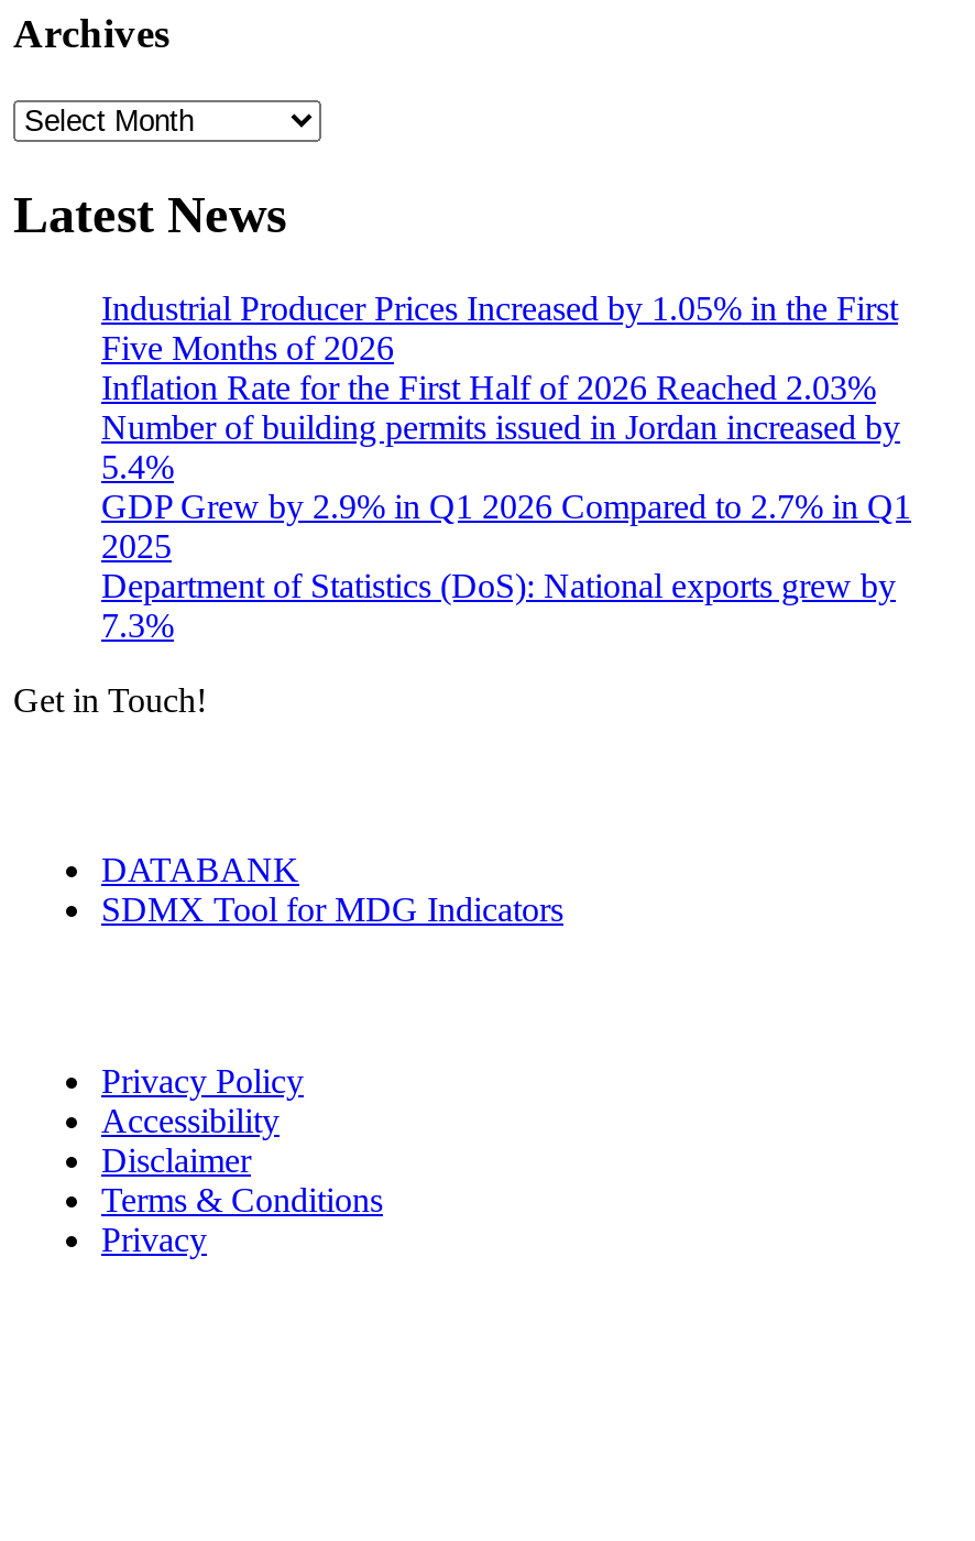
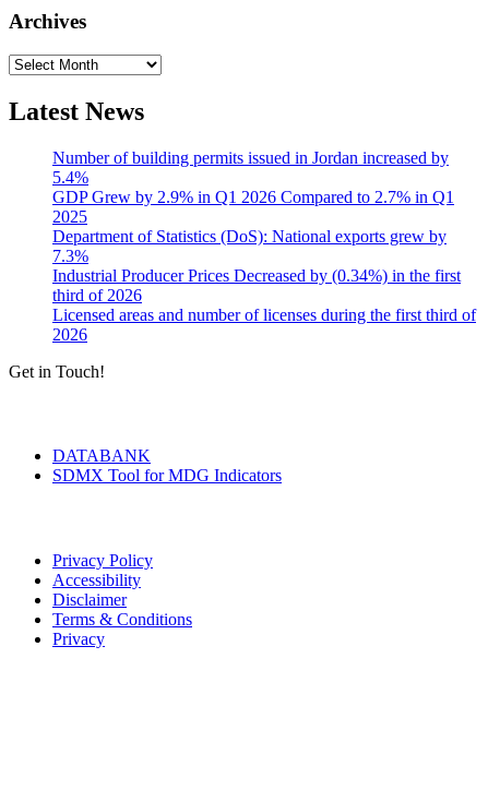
- Industrial Producer Prices Increased by 1.05% in the First
- Five Months of 2026
- Inflation Rate for the First Half of 2026 Reached 2.03%

moved up: Number of building permits issued in Jordan increased by | 5.4% | GDP Grew by 2.9% in Q1 2026 Compared to 2.7% in Q1 | 2025 | Department of Statistics (DoS): National exports grew by | 7.3%

+ Industrial Producer Prices Decreased by (0.34%) in the first
+ third of 2026
+ Licensed areas and number of licenses during the first third of
+ 2026
